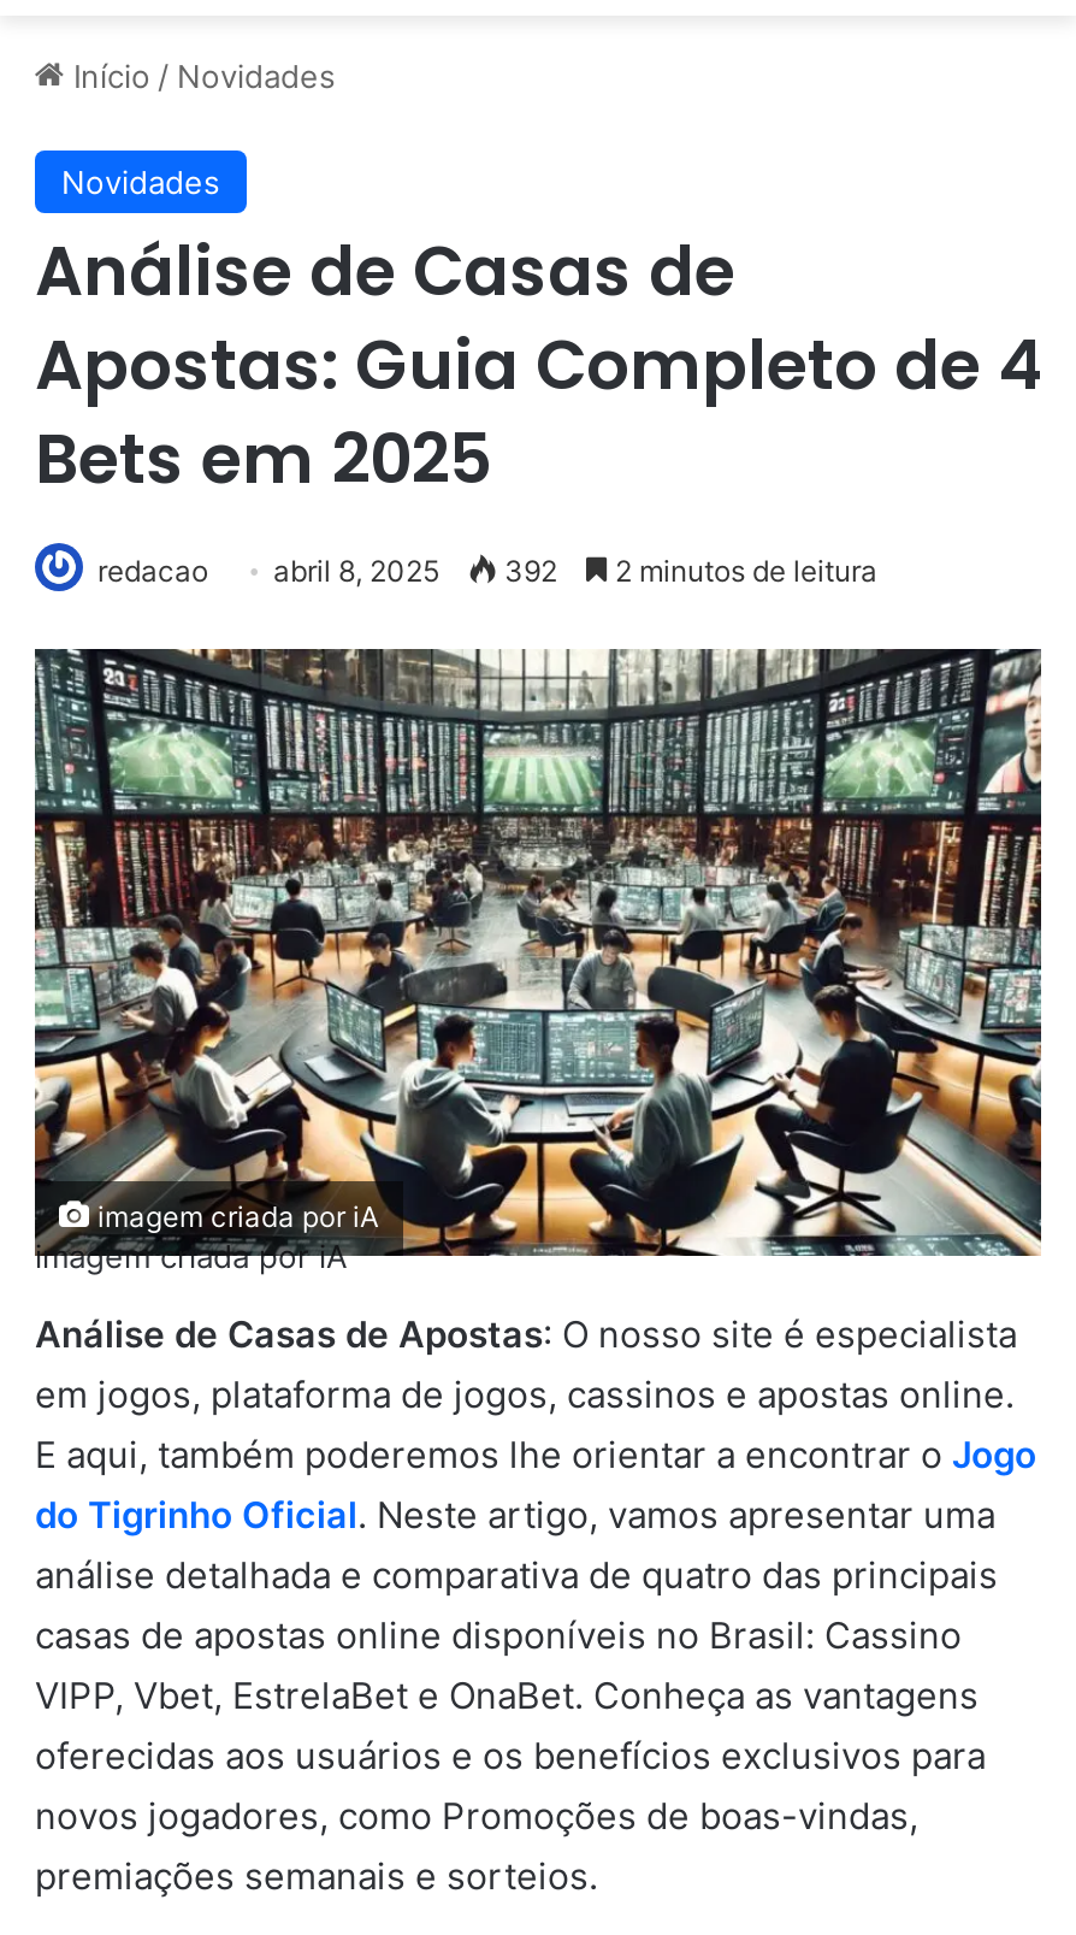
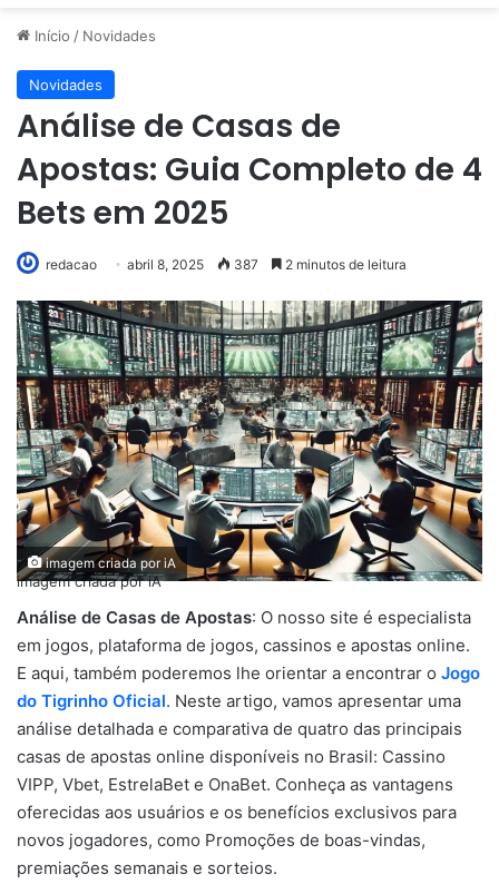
- redacao abril 8, 2025 392 2 minutos de leitura
+ redacao abril 8, 2025 387 2 minutos de leitura
